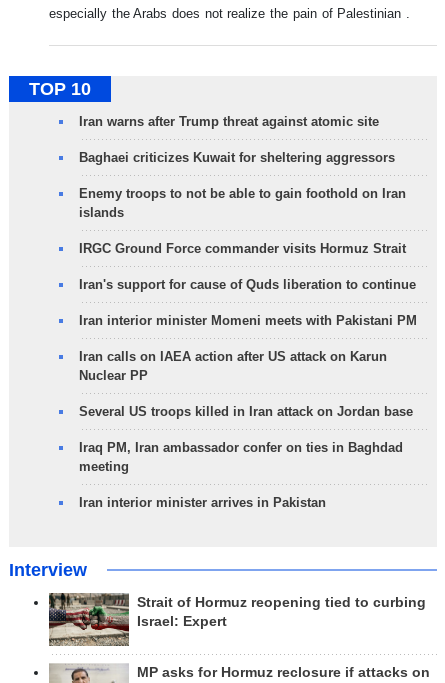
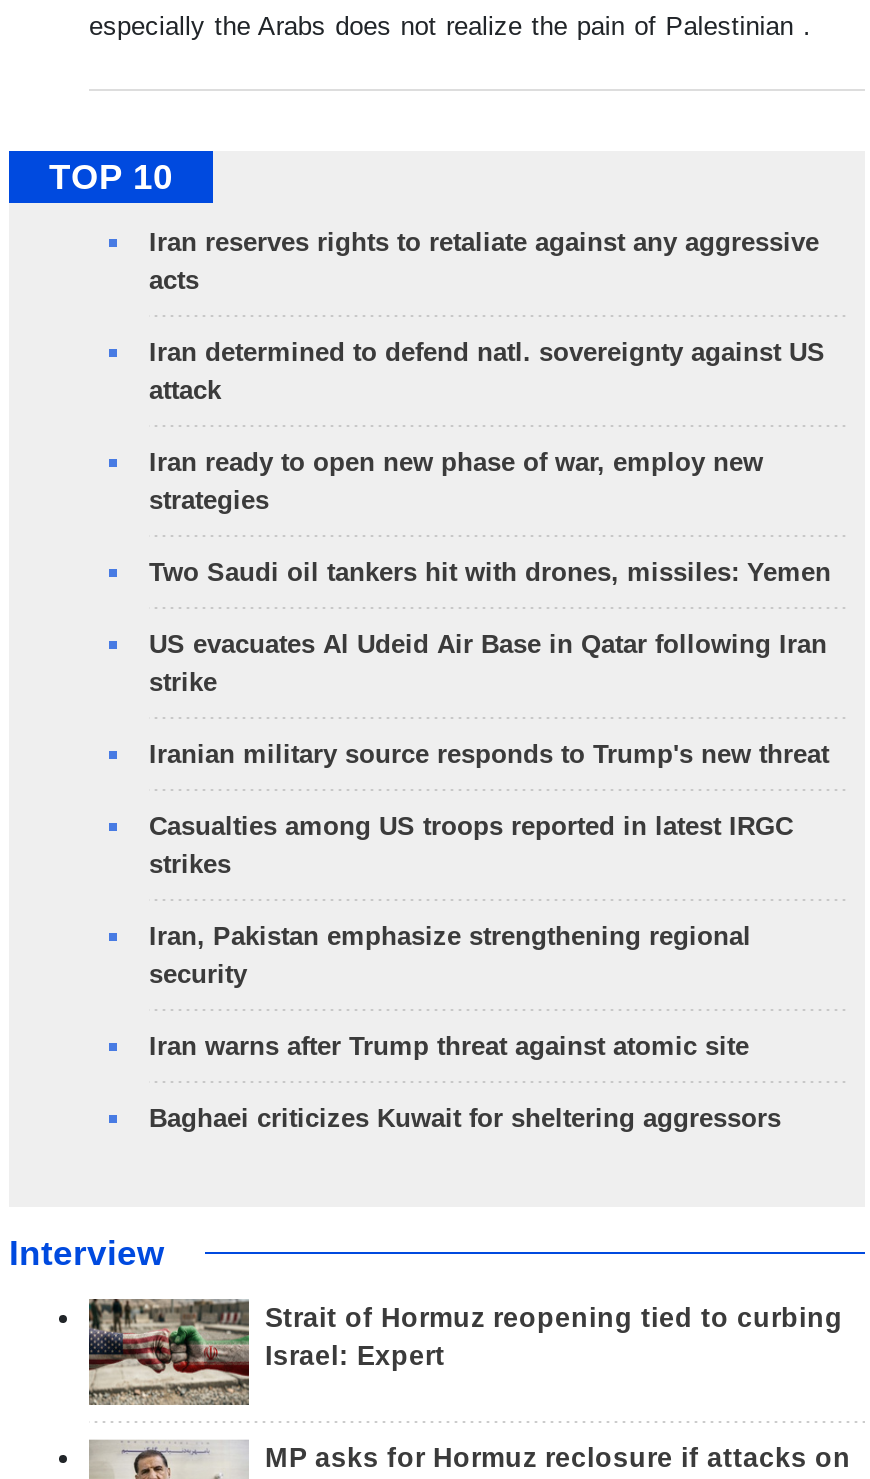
+ Iran reserves rights to retaliate against any aggressive
+ acts
+ Iran determined to defend natl. sovereignty against US
+ attack
+ Iran ready to open new phase of war, employ new
+ strategies
+ Two Saudi oil tankers hit with drones, missiles: Yemen
+ US evacuates Al Udeid Air Base in Qatar following Iran
+ strike
+ Iranian military source responds to Trump's new threat
+ Casualties among US troops reported in latest IRGC
+ strikes
+ Iran, Pakistan emphasize strengthening regional
+ security

moved down: Iran warns after Trump threat against atomic site | Baghaei criticizes Kuwait for sheltering aggressors

- Enemy troops to not be able to gain foothold on Iran
- islands
- IRGC Ground Force commander visits Hormuz Strait
- Iran's support for cause of Quds liberation to continue
- Iran interior minister Momeni meets with Pakistani PM
- Iran calls on IAEA action after US attack on Karun
- Nuclear PP
- Several US troops killed in Iran attack on Jordan base
- Iraq PM, Iran ambassador confer on ties in Baghdad
- meeting
- Iran interior minister arrives in Pakistan
